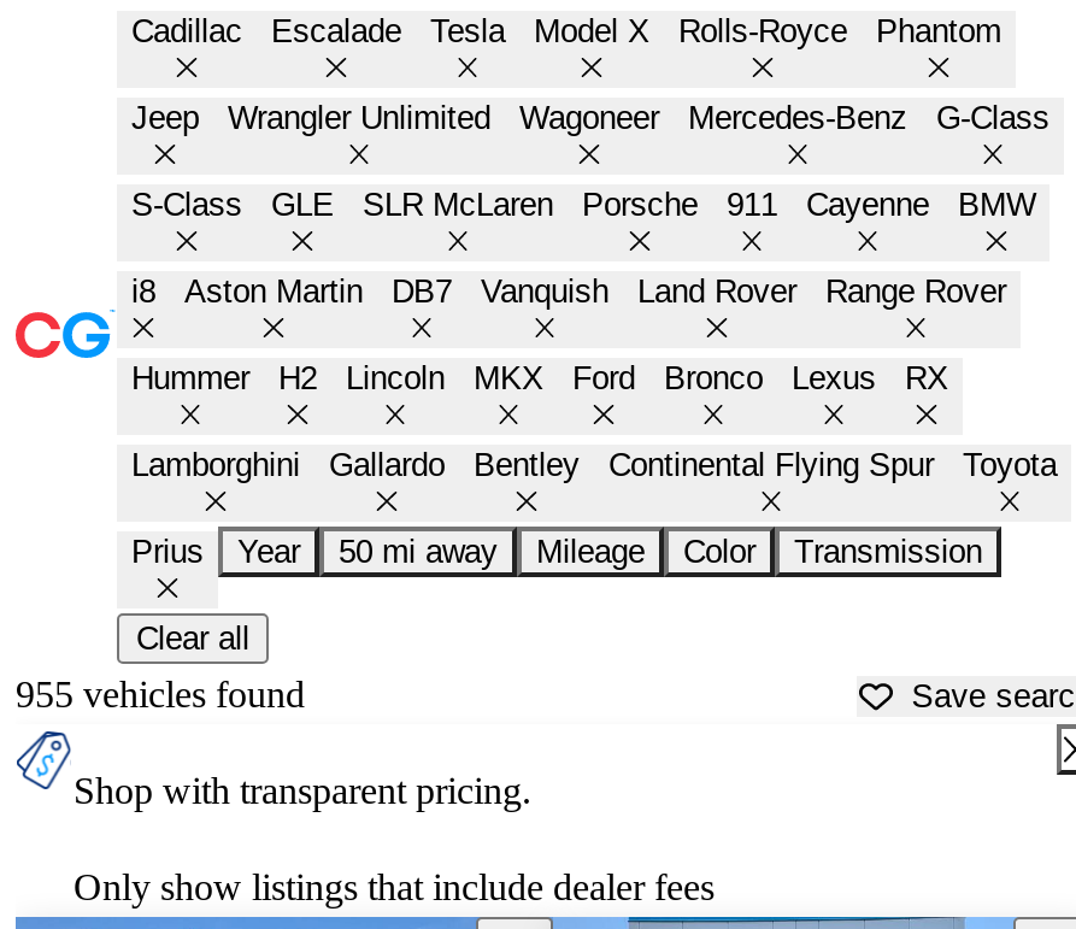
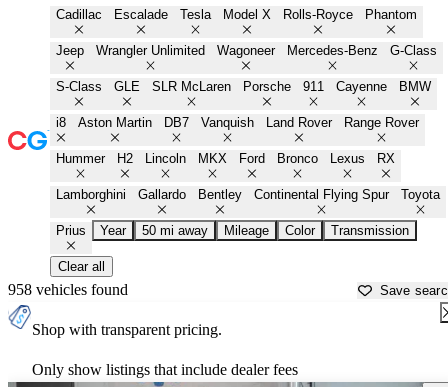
- 955 vehicles found
+ 958 vehicles found
